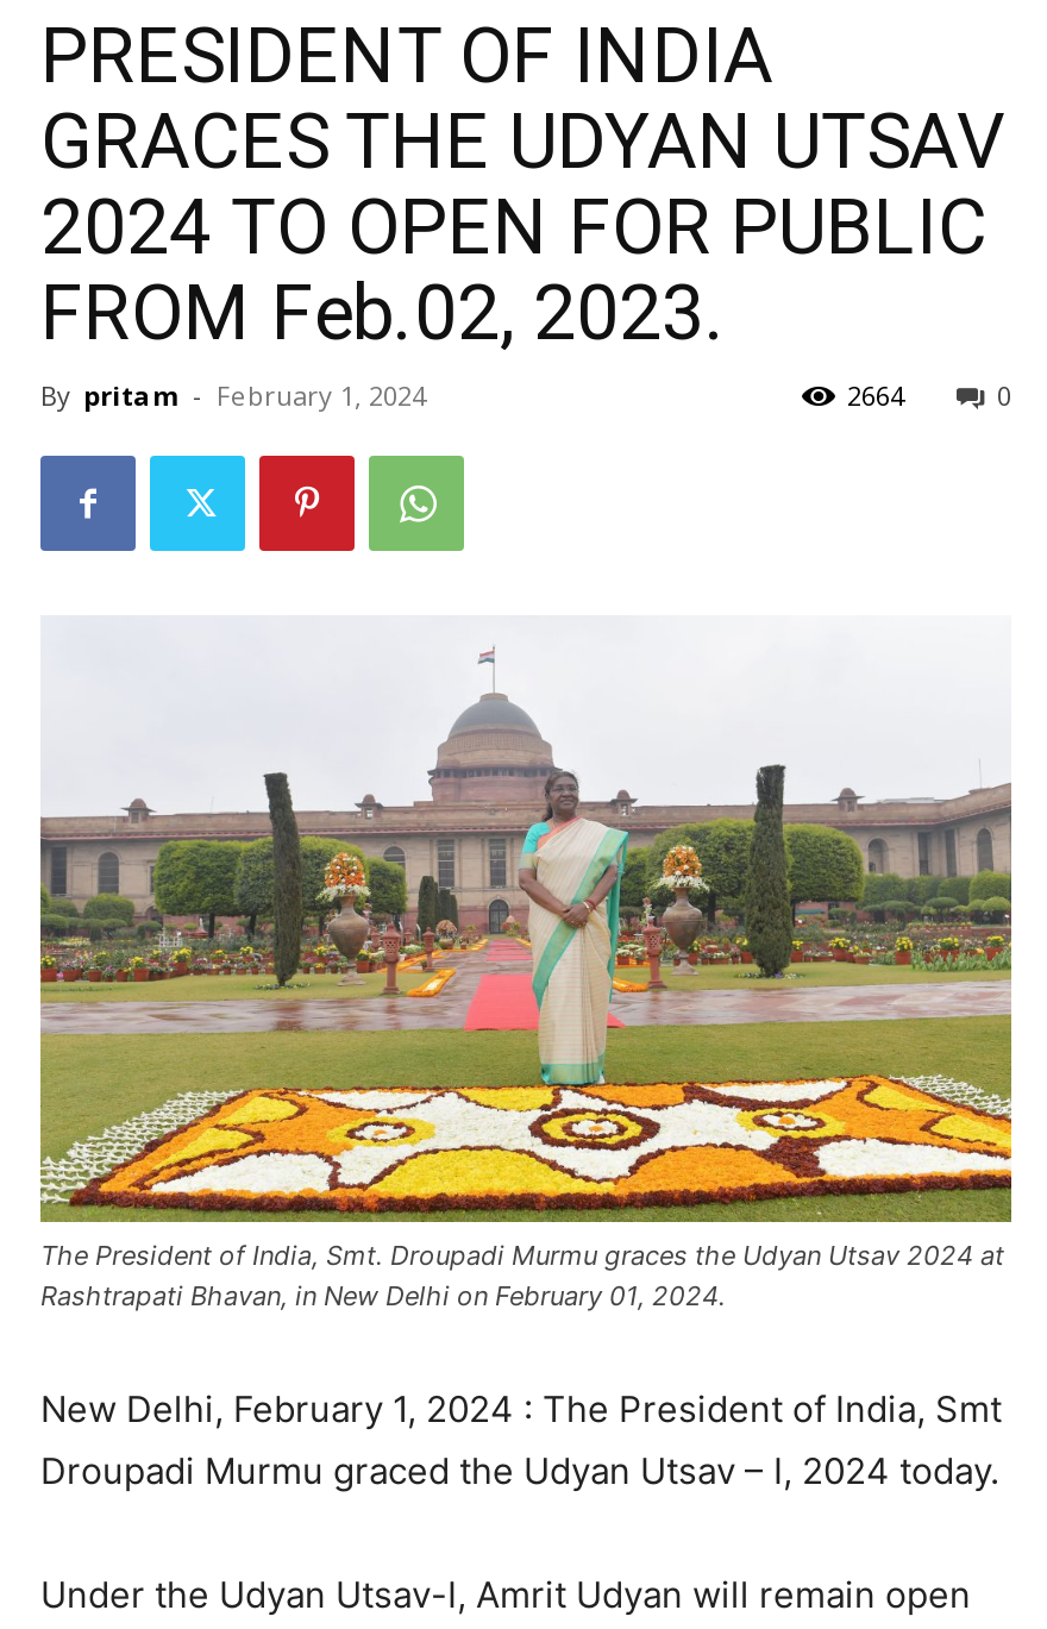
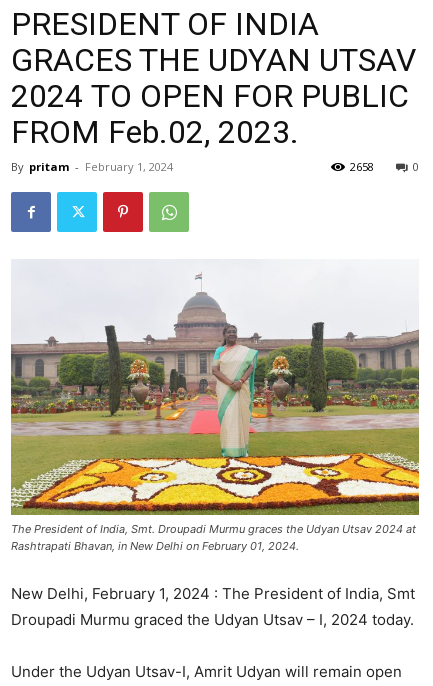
- 2664
+ 2658
